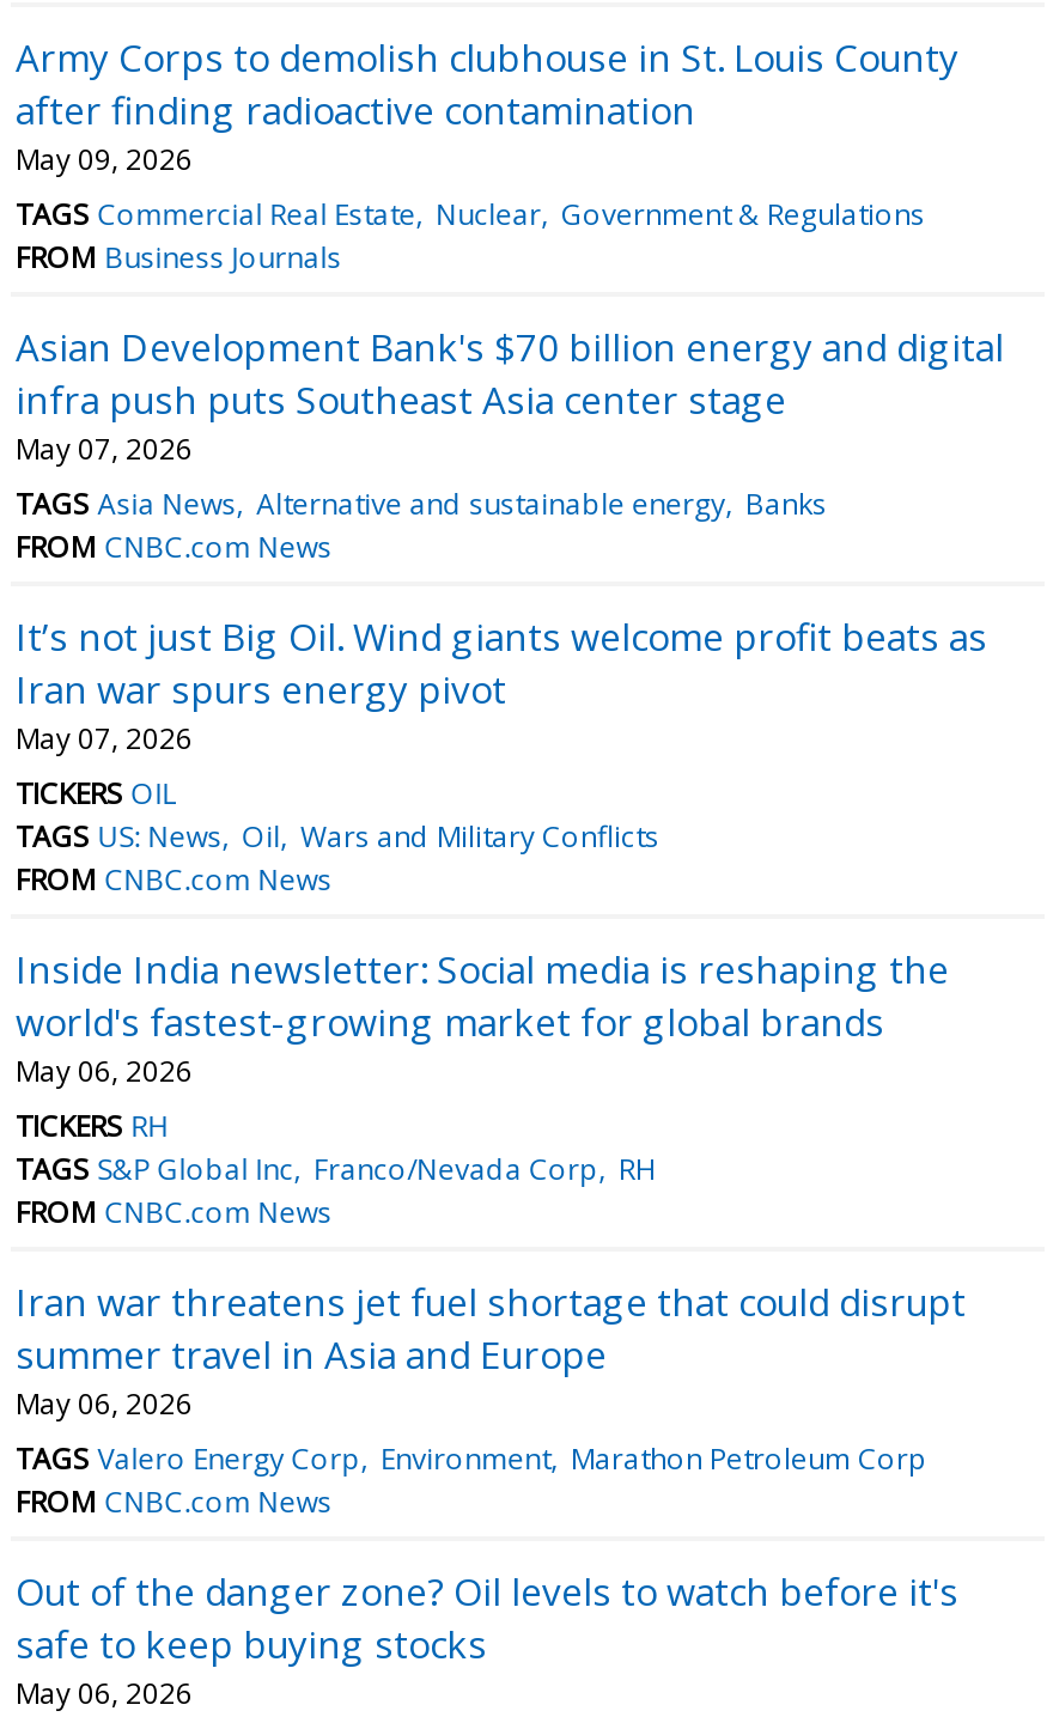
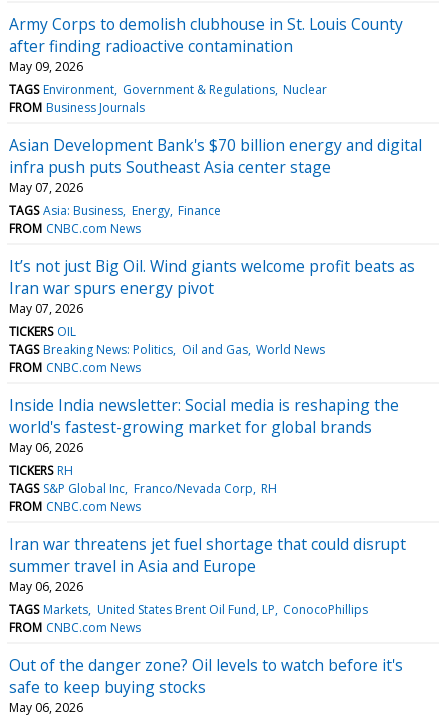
- TAGS Commercial Real Estate Nuclear Government & Regulations
+ TAGS Environment Government & Regulations Nuclear

- TAGS Asia News Alternative and sustainable energy Banks
+ TAGS Asia: Business Energy Finance

- TAGS US: News Oil Wars and Military Conflicts
+ TAGS Breaking News: Politics Oil and Gas World News

- TAGS Valero Energy Corp Environment Marathon Petroleum Corp
+ TAGS Markets United States Brent Oil Fund, LP ConocoPhillips
